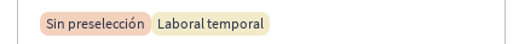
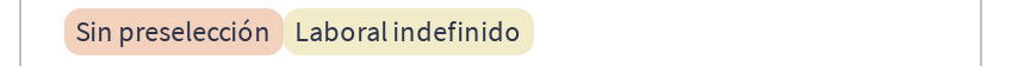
- Laboral temporal
+ Laboral indefinido
